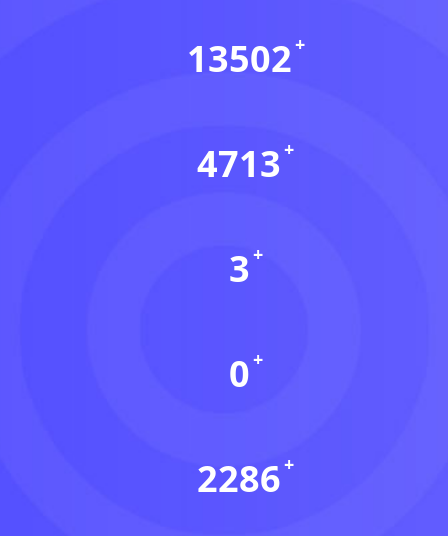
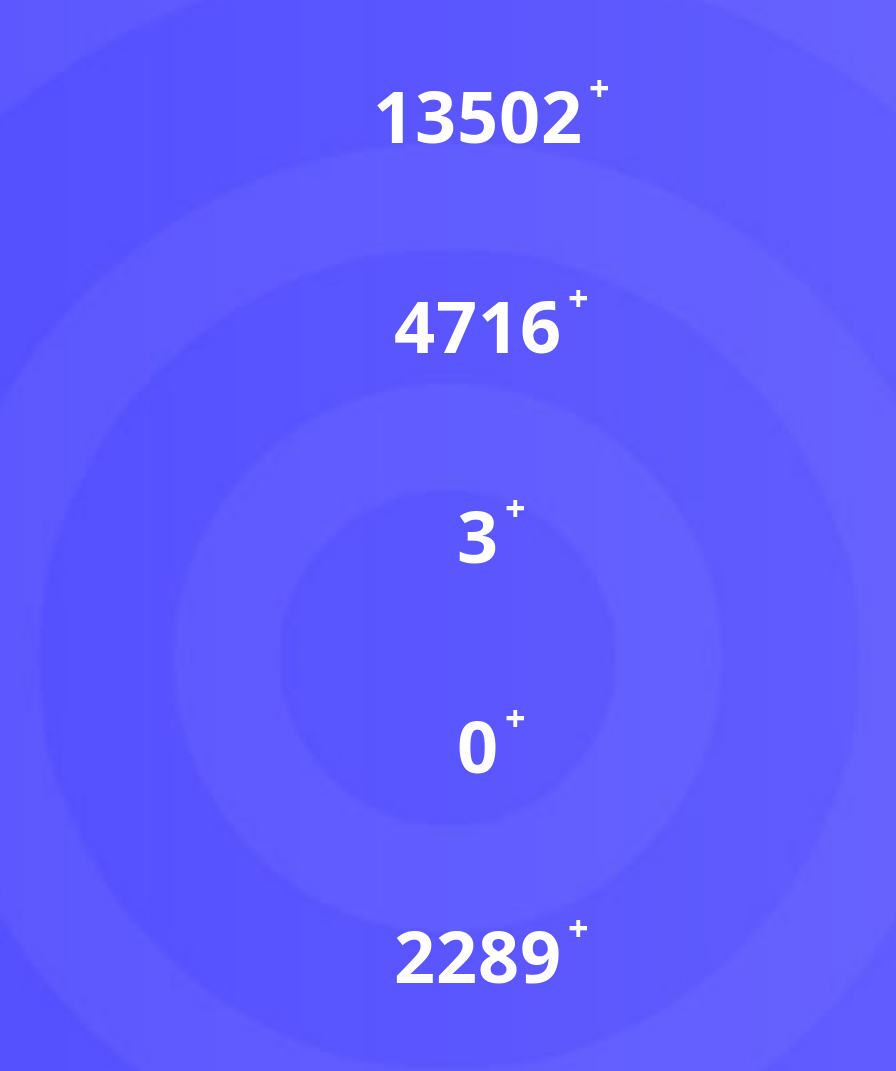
- 4713
+ 4716

- 2286
+ 2289
